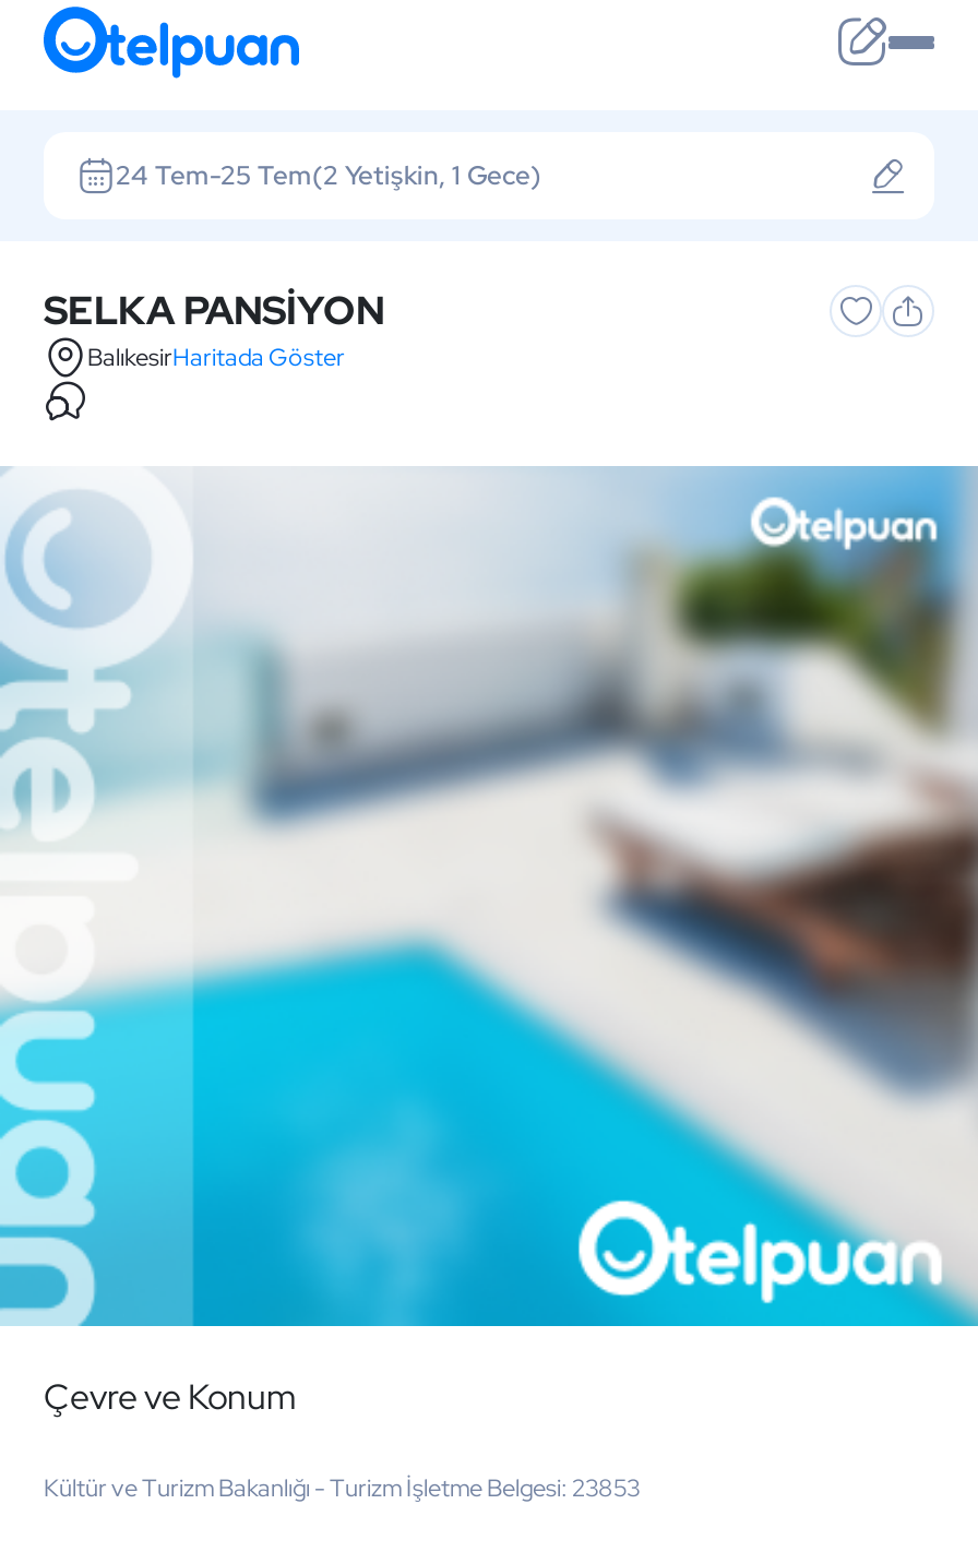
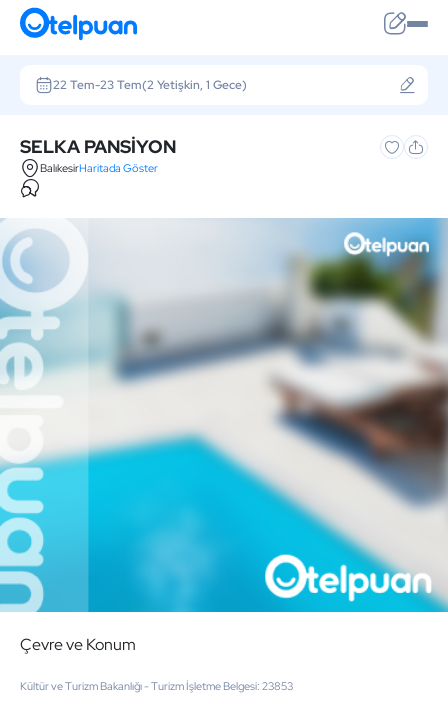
- 24 Tem-25 Tem(2 Yetişkin, 1 Gece)
+ 22 Tem-23 Tem(2 Yetişkin, 1 Gece)
